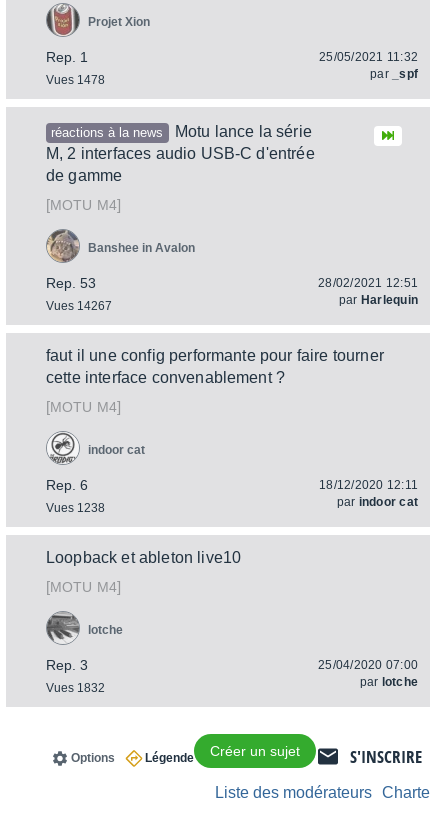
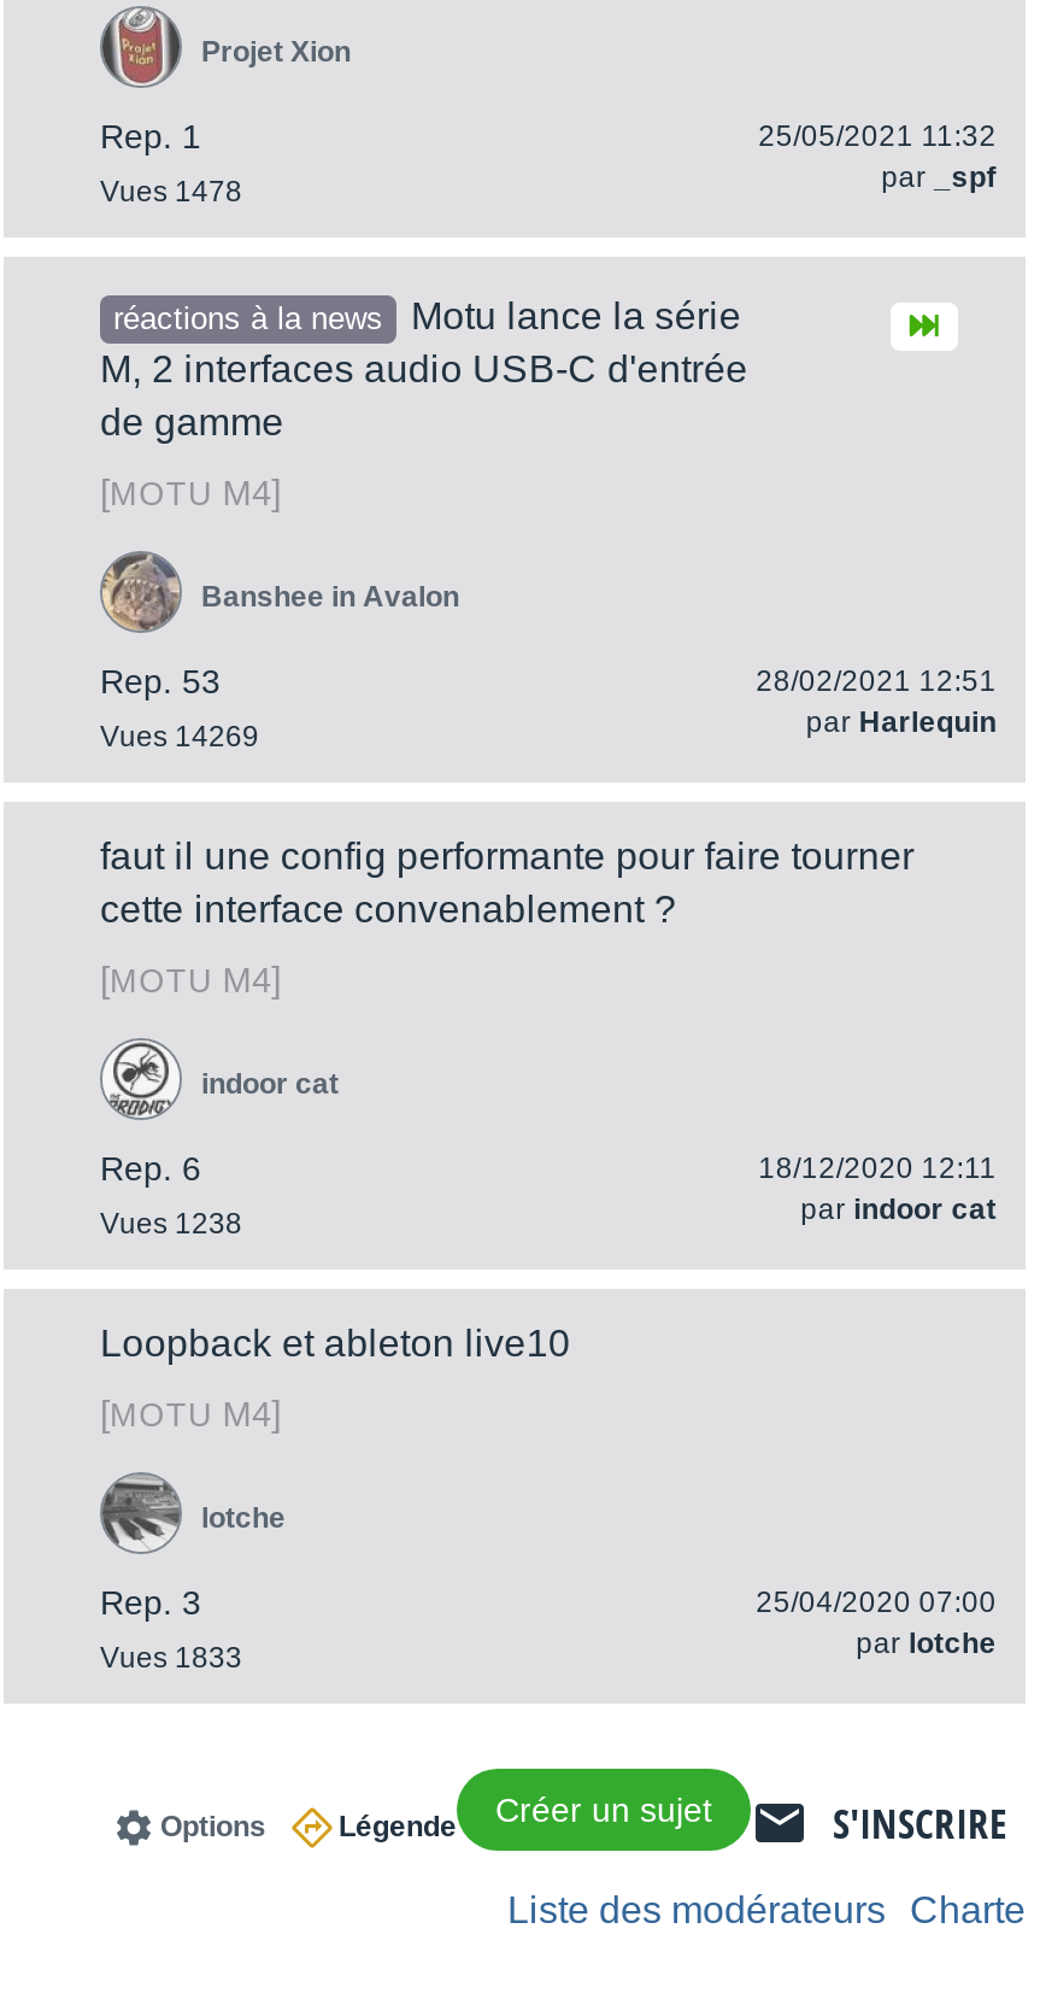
- Vues 14267
+ Vues 14269

- Vues 1832
+ Vues 1833
